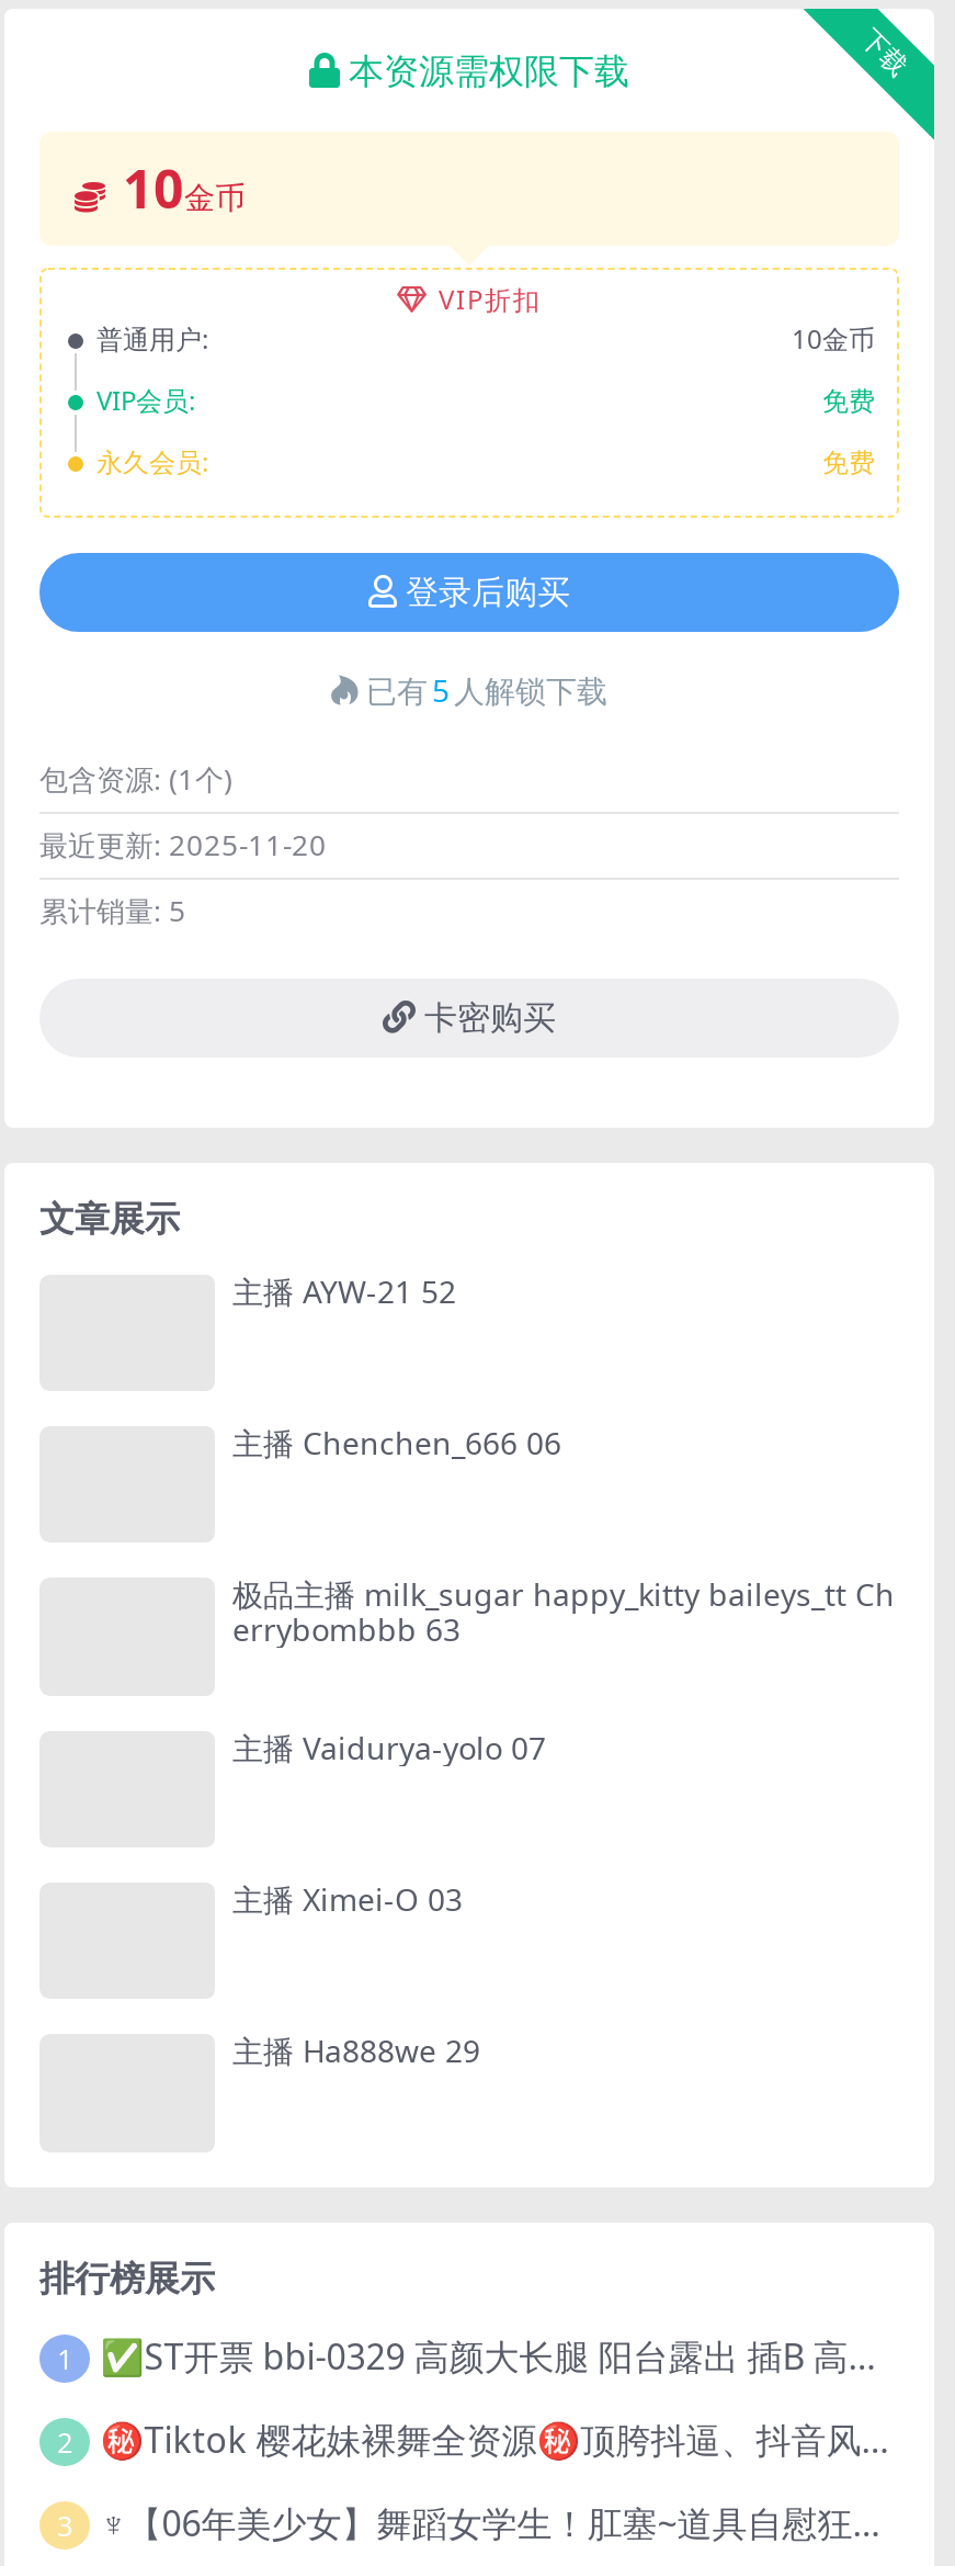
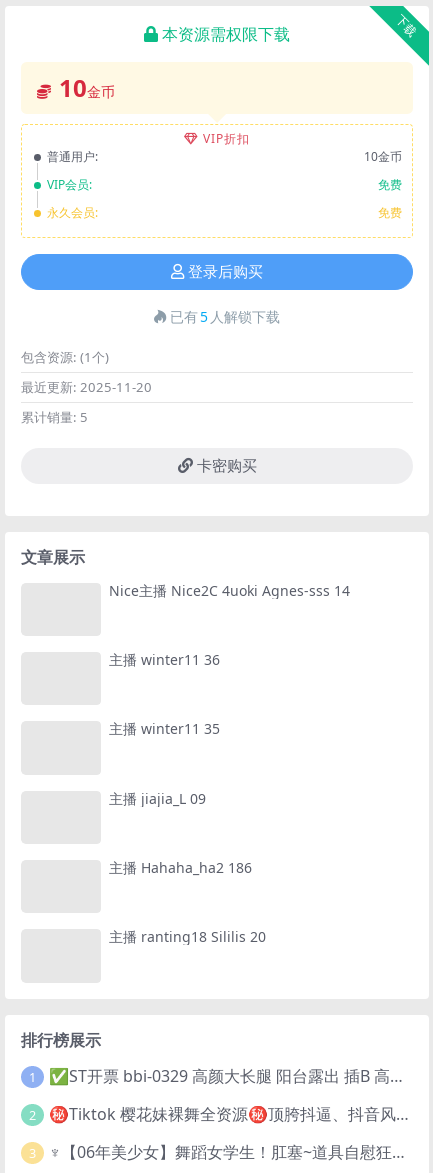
- 主播 AYW-21 52
+ Nice主播 Nice2C 4uoki Agnes-sss 14

- 主播 Chenchen_666 06
+ 主播 winter11 36

- 极品主播 milk_sugar happy_kitty baileys_tt Ch
- errybombbb 63
+ 主播 winter11 35

- 主播 Vaidurya-yolo 07
+ 主播 jiajia_L 09

- 主播 Ximei-O 03
+ 主播 Hahaha_ha2 186

- 主播 Ha888we 29
+ 主播 ranting18 Sililis 20
